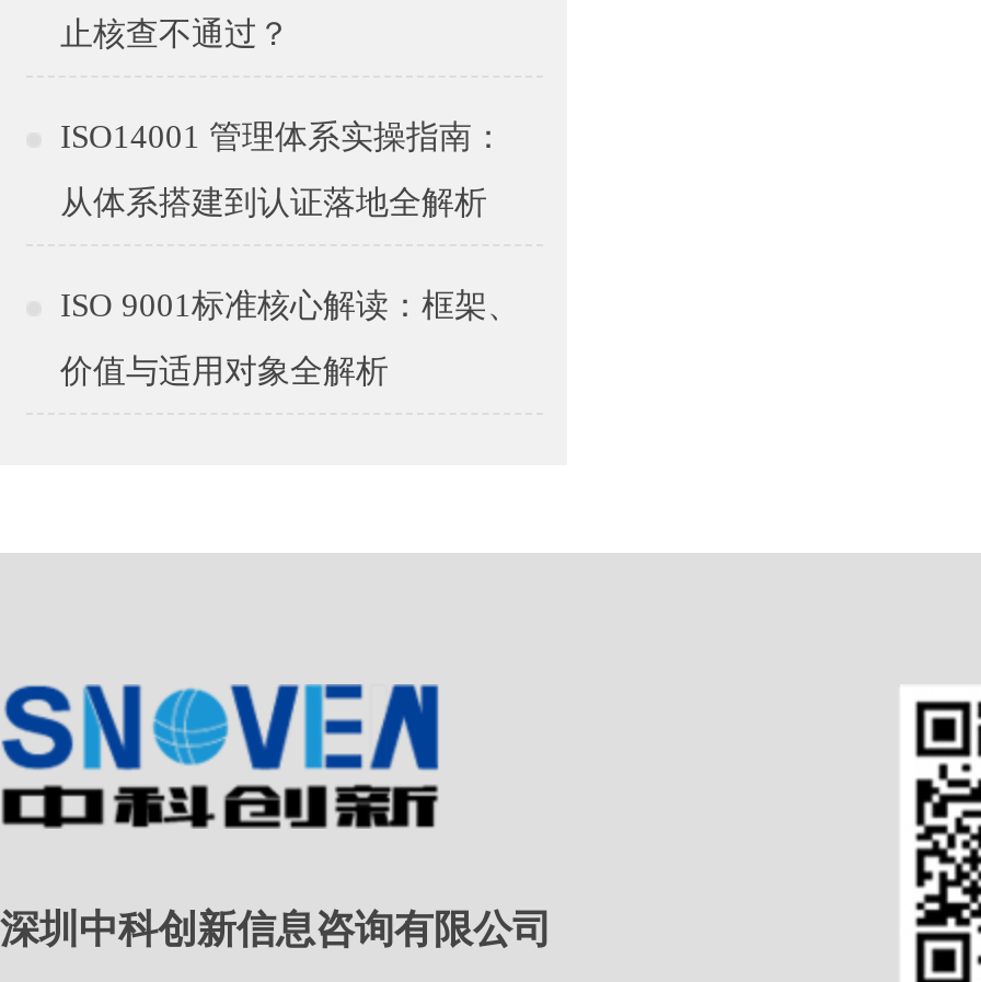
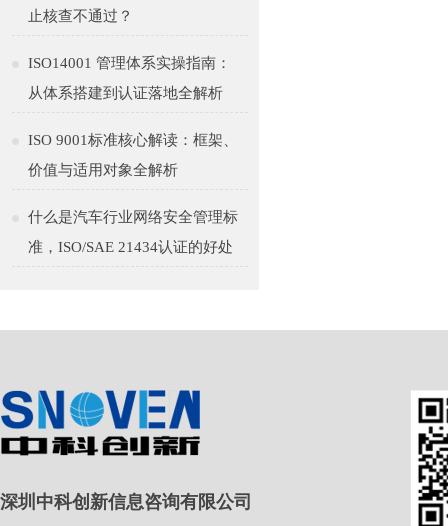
+ 什么是汽车行业网络安全管理标
+ 准，ISO/SAE 21434认证的好处
